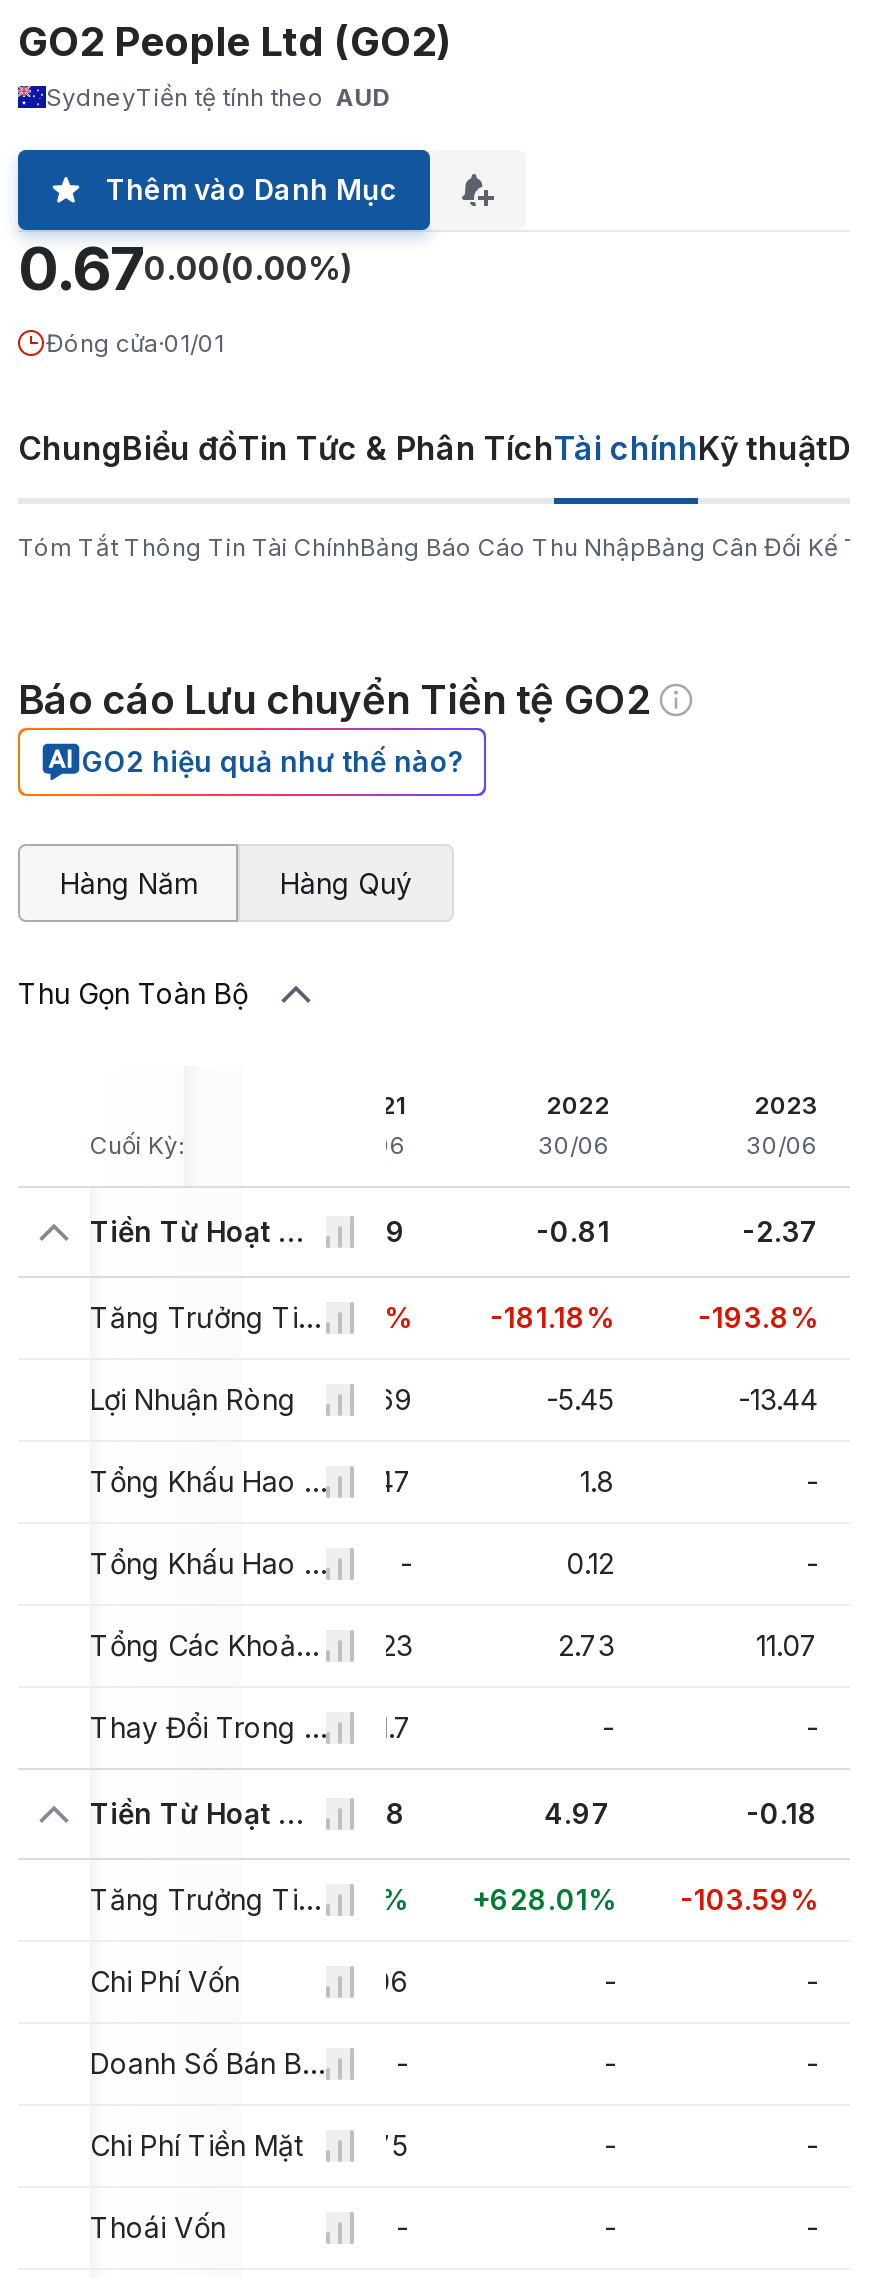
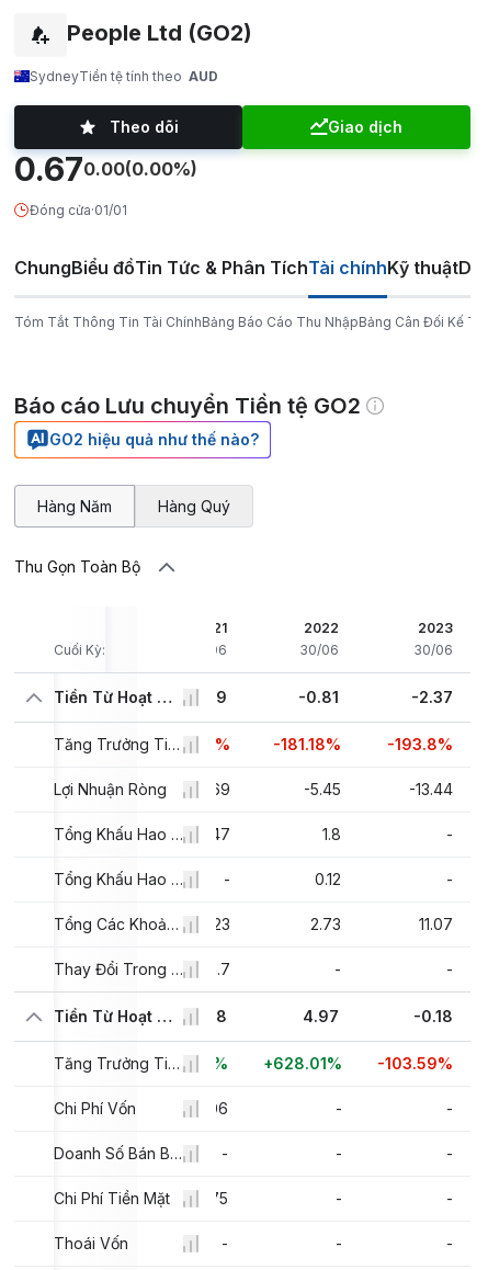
- Thêm vào Danh Mục
+ Theo dõi
+ Giao dịch
